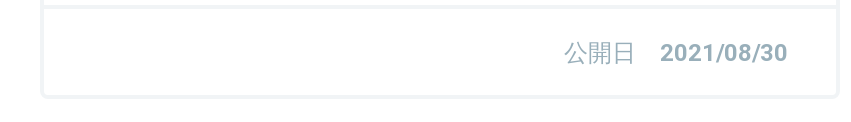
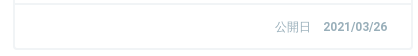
- 公開日 2021/08/30
+ 公開日 2021/03/26
